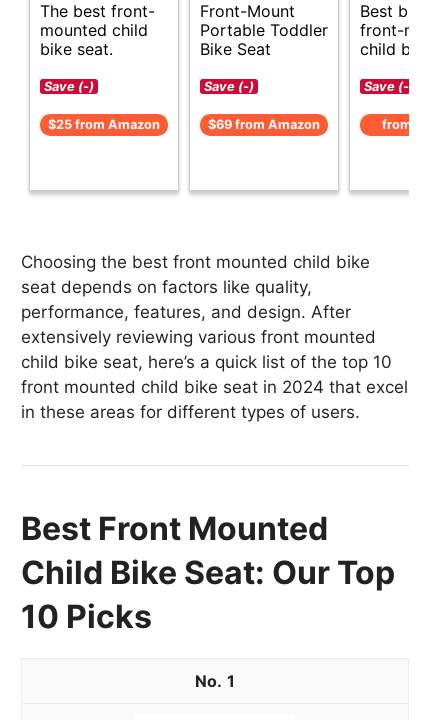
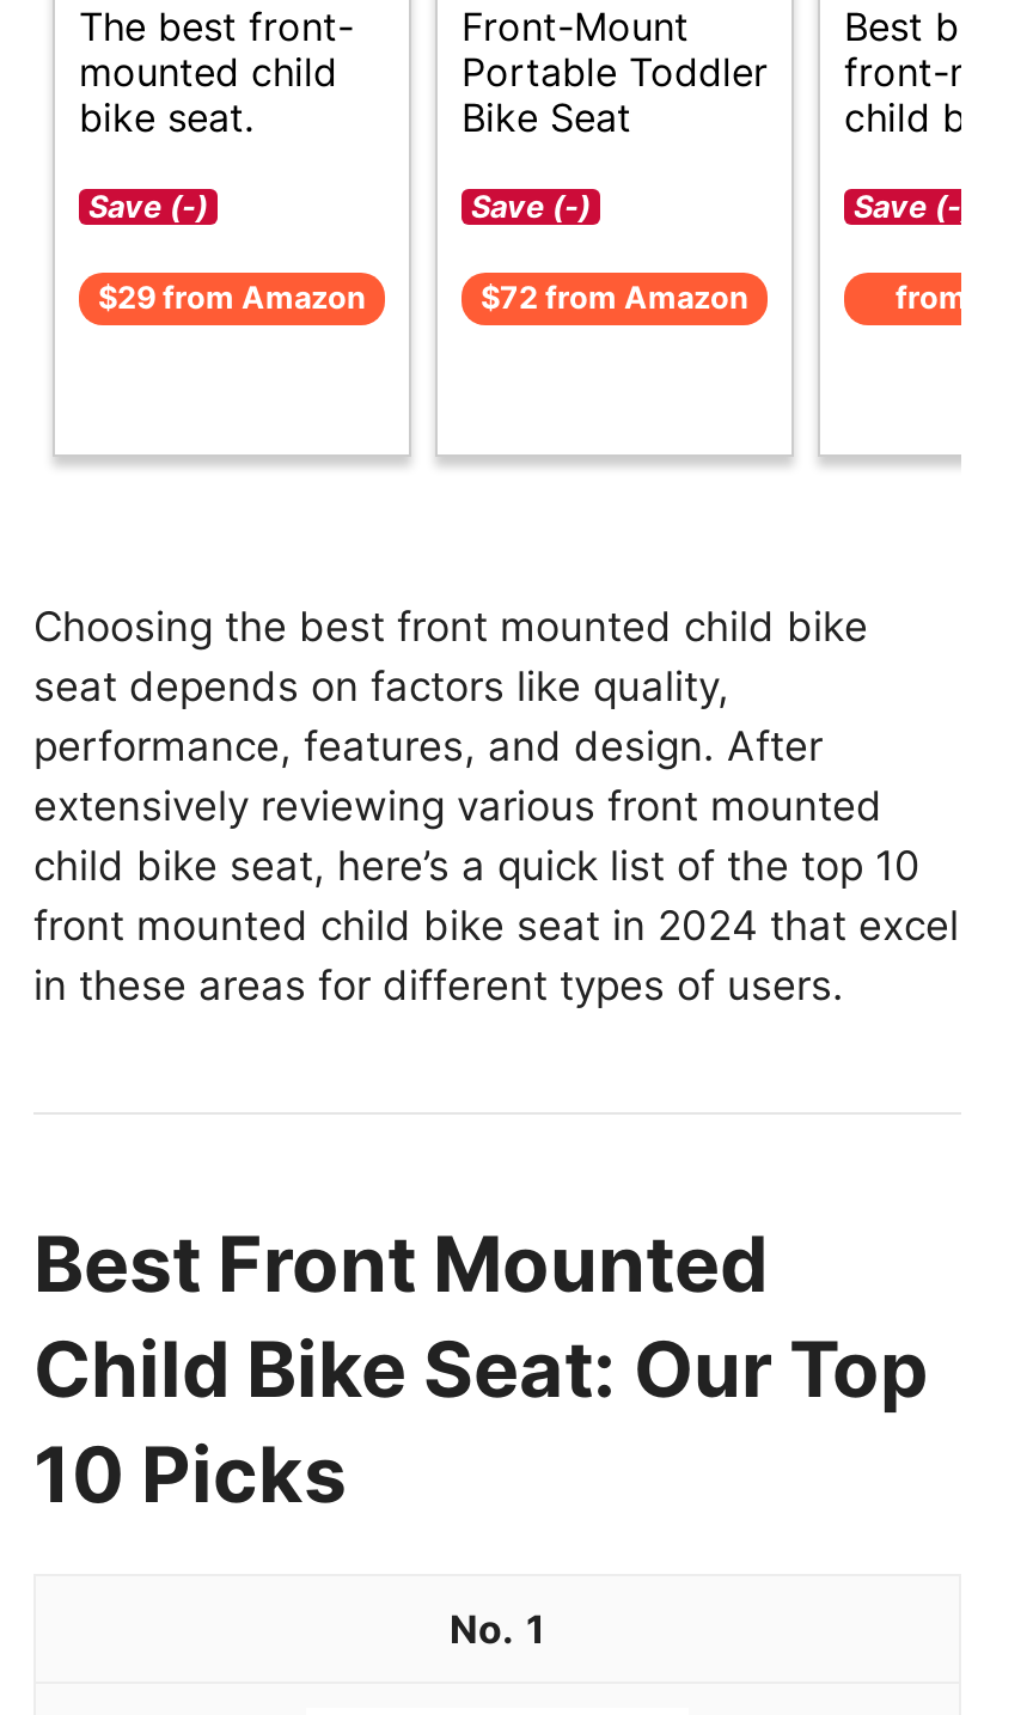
- $25 from Amazon
+ $29 from Amazon

- $69 from Amazon
+ $72 from Amazon
